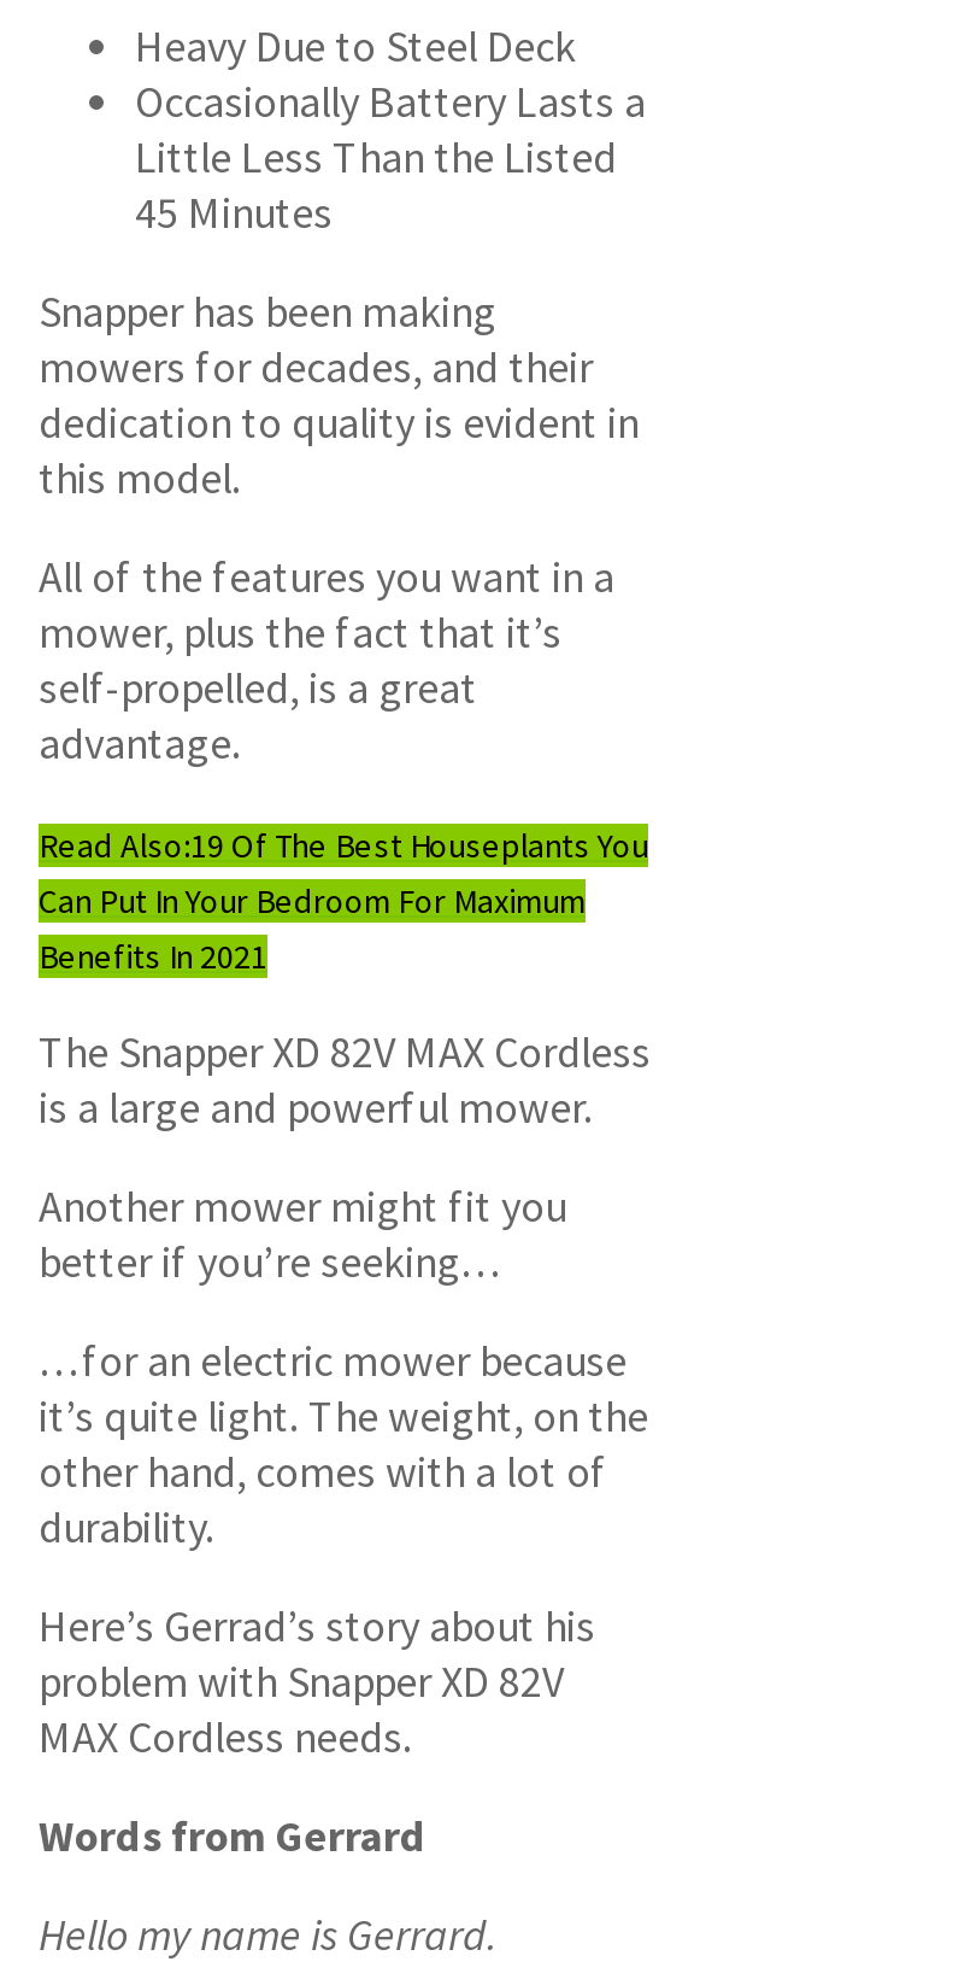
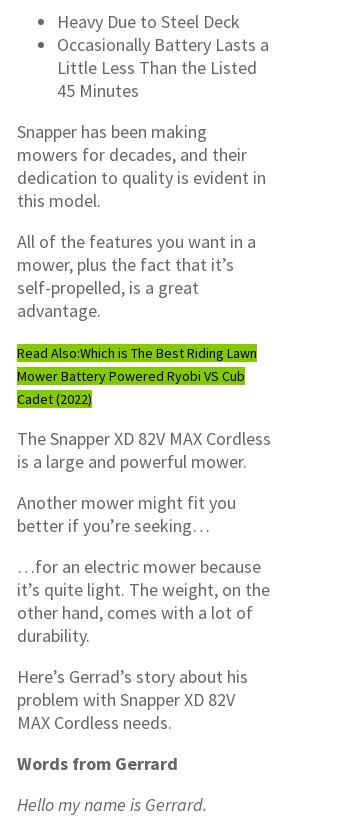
- Read Also:19 Of The Best Houseplants You
- Can Put In Your Bedroom For Maximum
- Benefits In 2021
+ Read Also:Which is The Best Riding Lawn
+ Mower Battery Powered Ryobi VS Cub
+ Cadet (2022)
